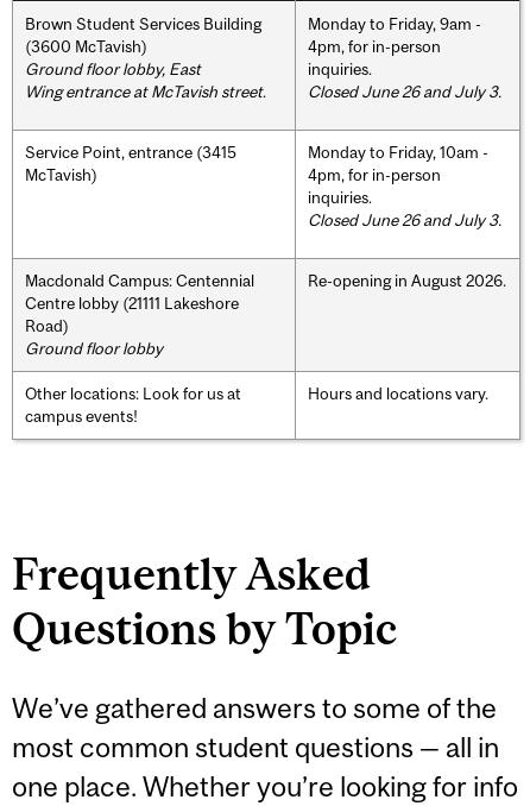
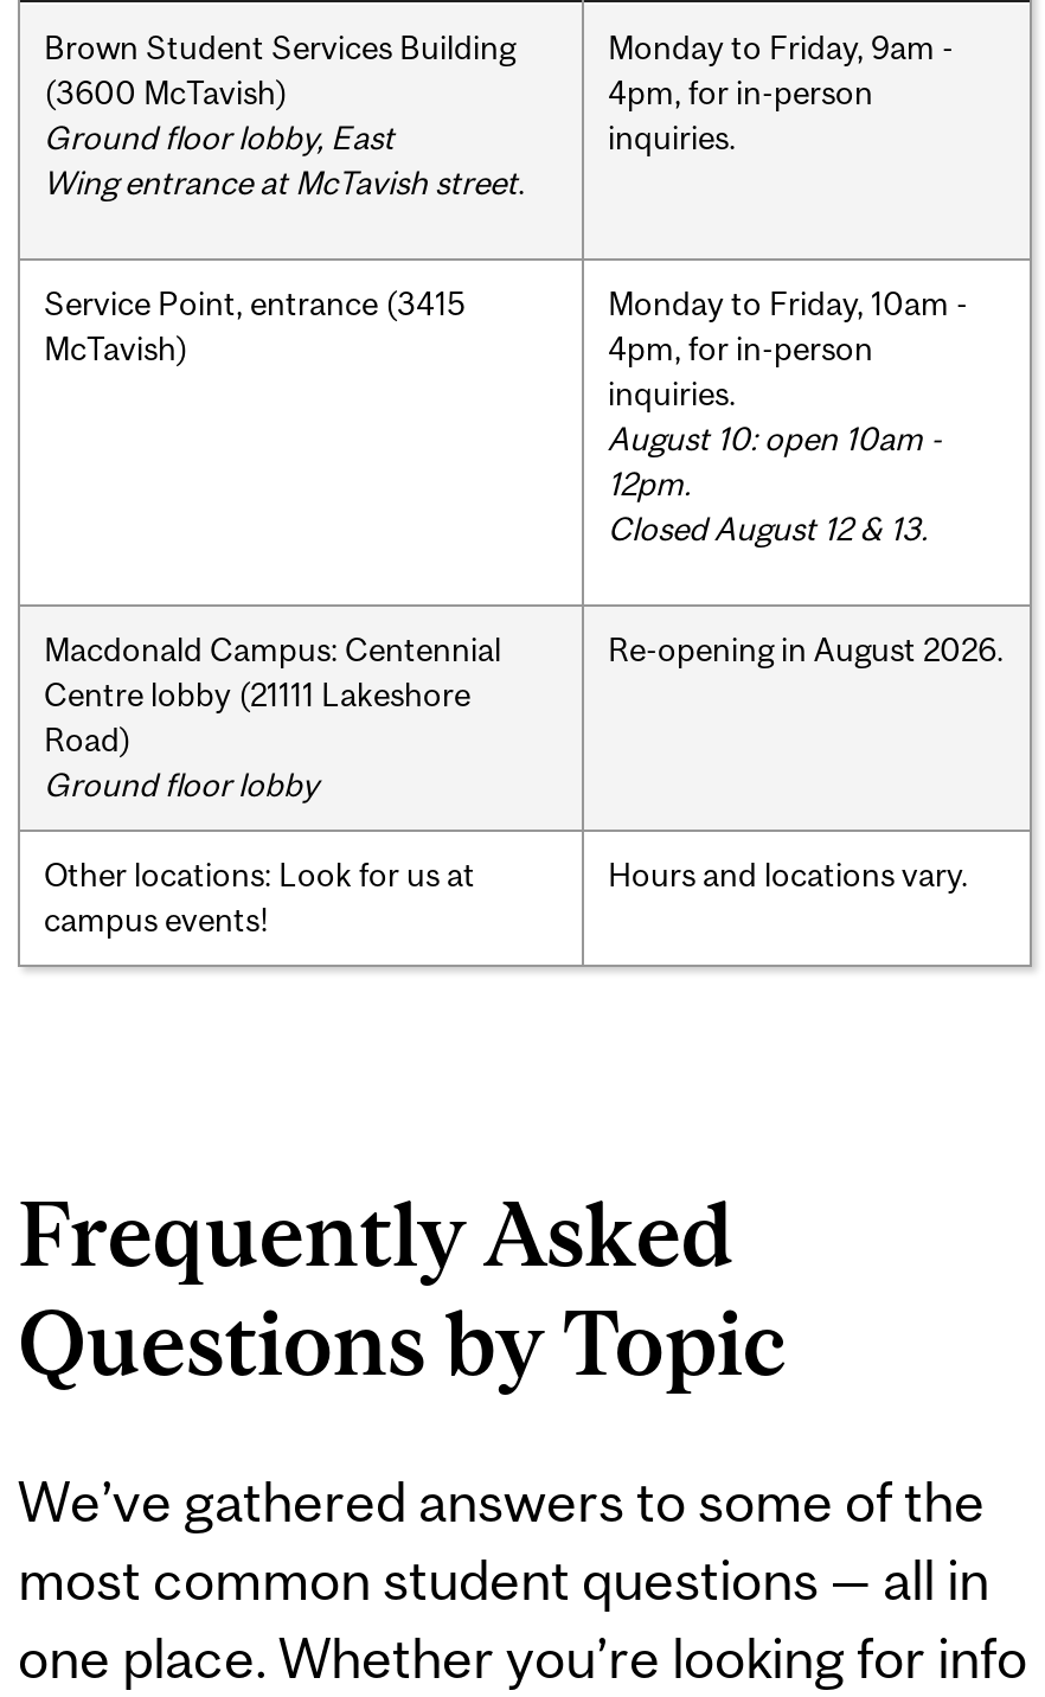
- Closed June 26 and July 3.

- Closed June 26 and July 3.
+ August 10: open 10am -
+ 12pm.
+ Closed August 12 & 13.
